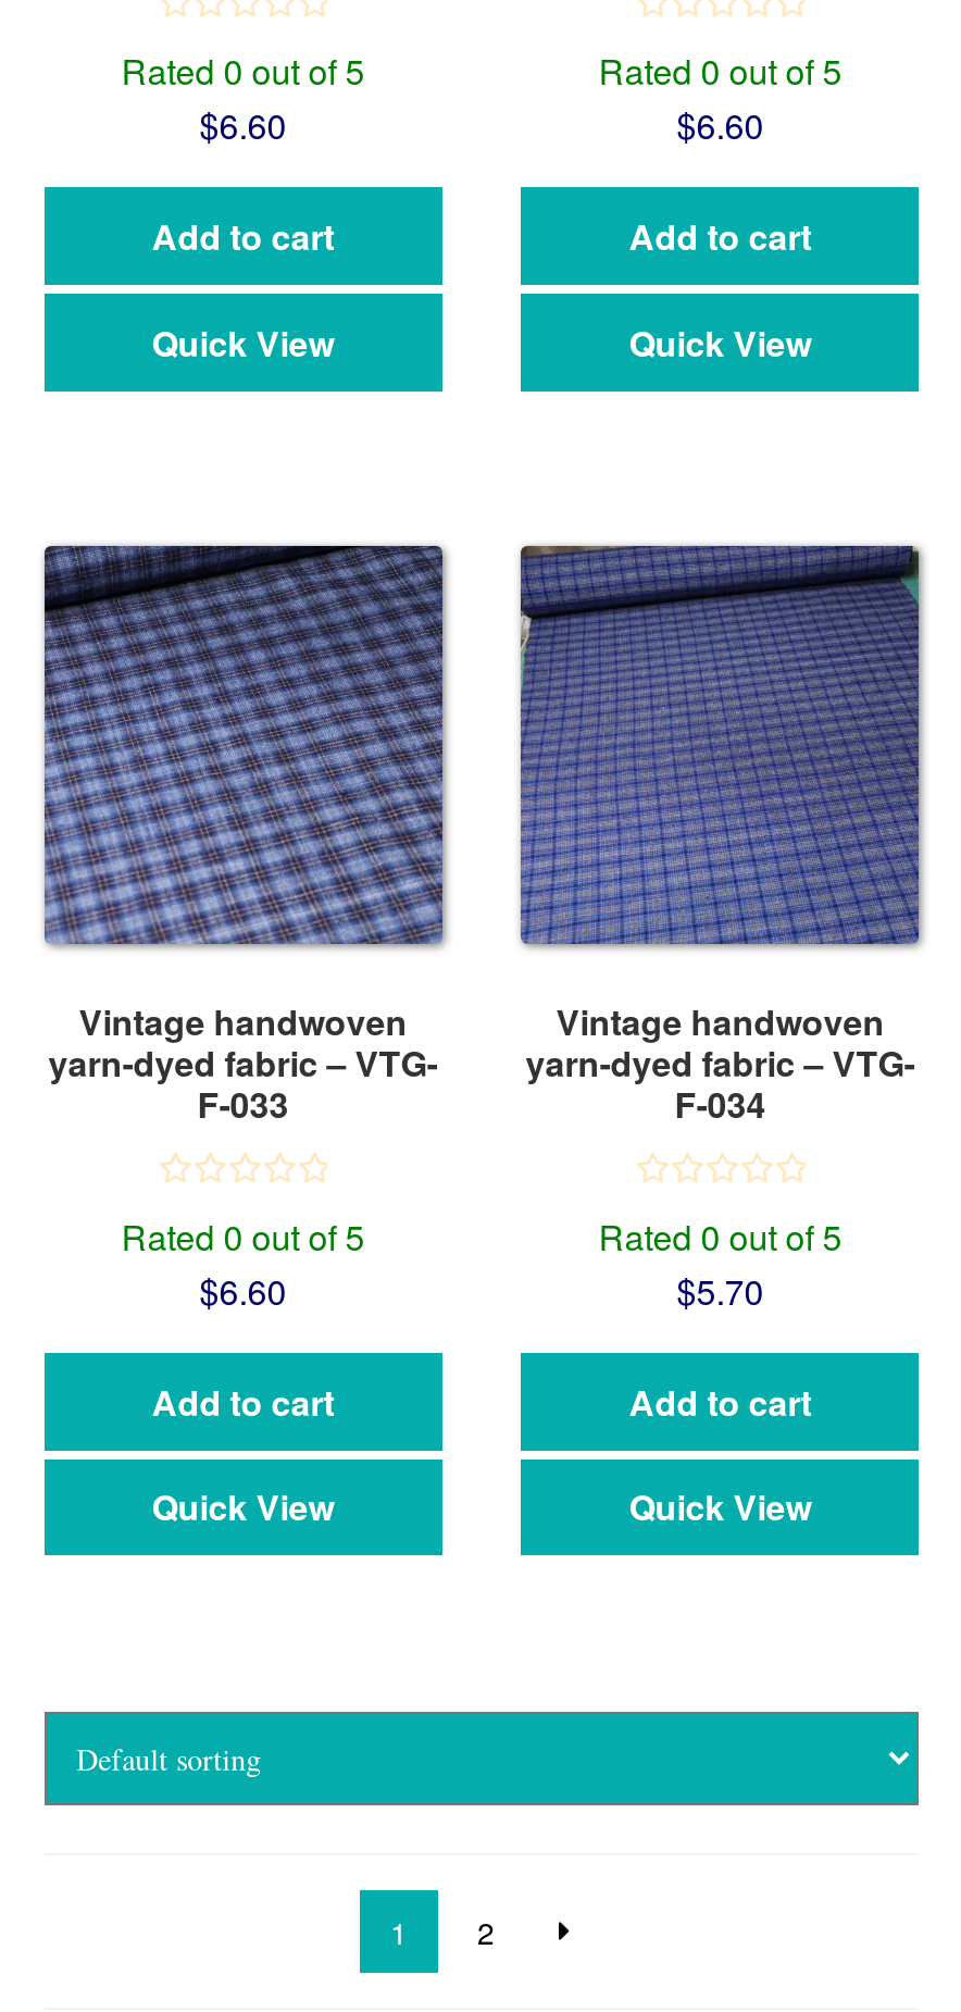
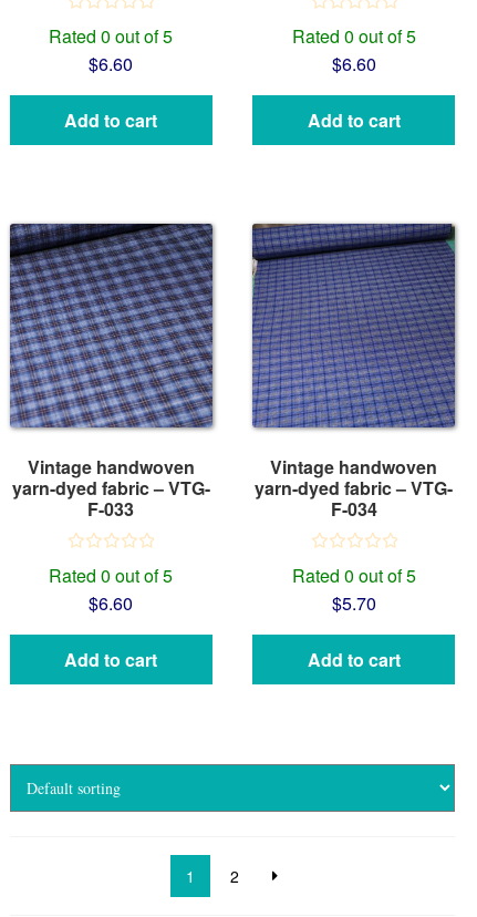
- Quick View

- Quick View

- Quick View

- Quick View
